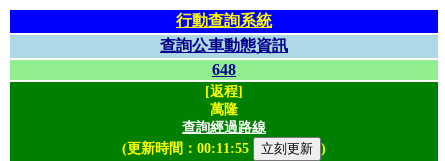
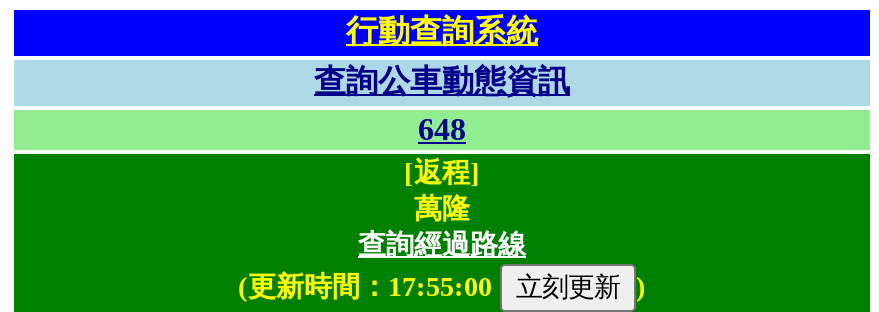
- (更新時間：00:11:55
+ (更新時間：17:55:00
